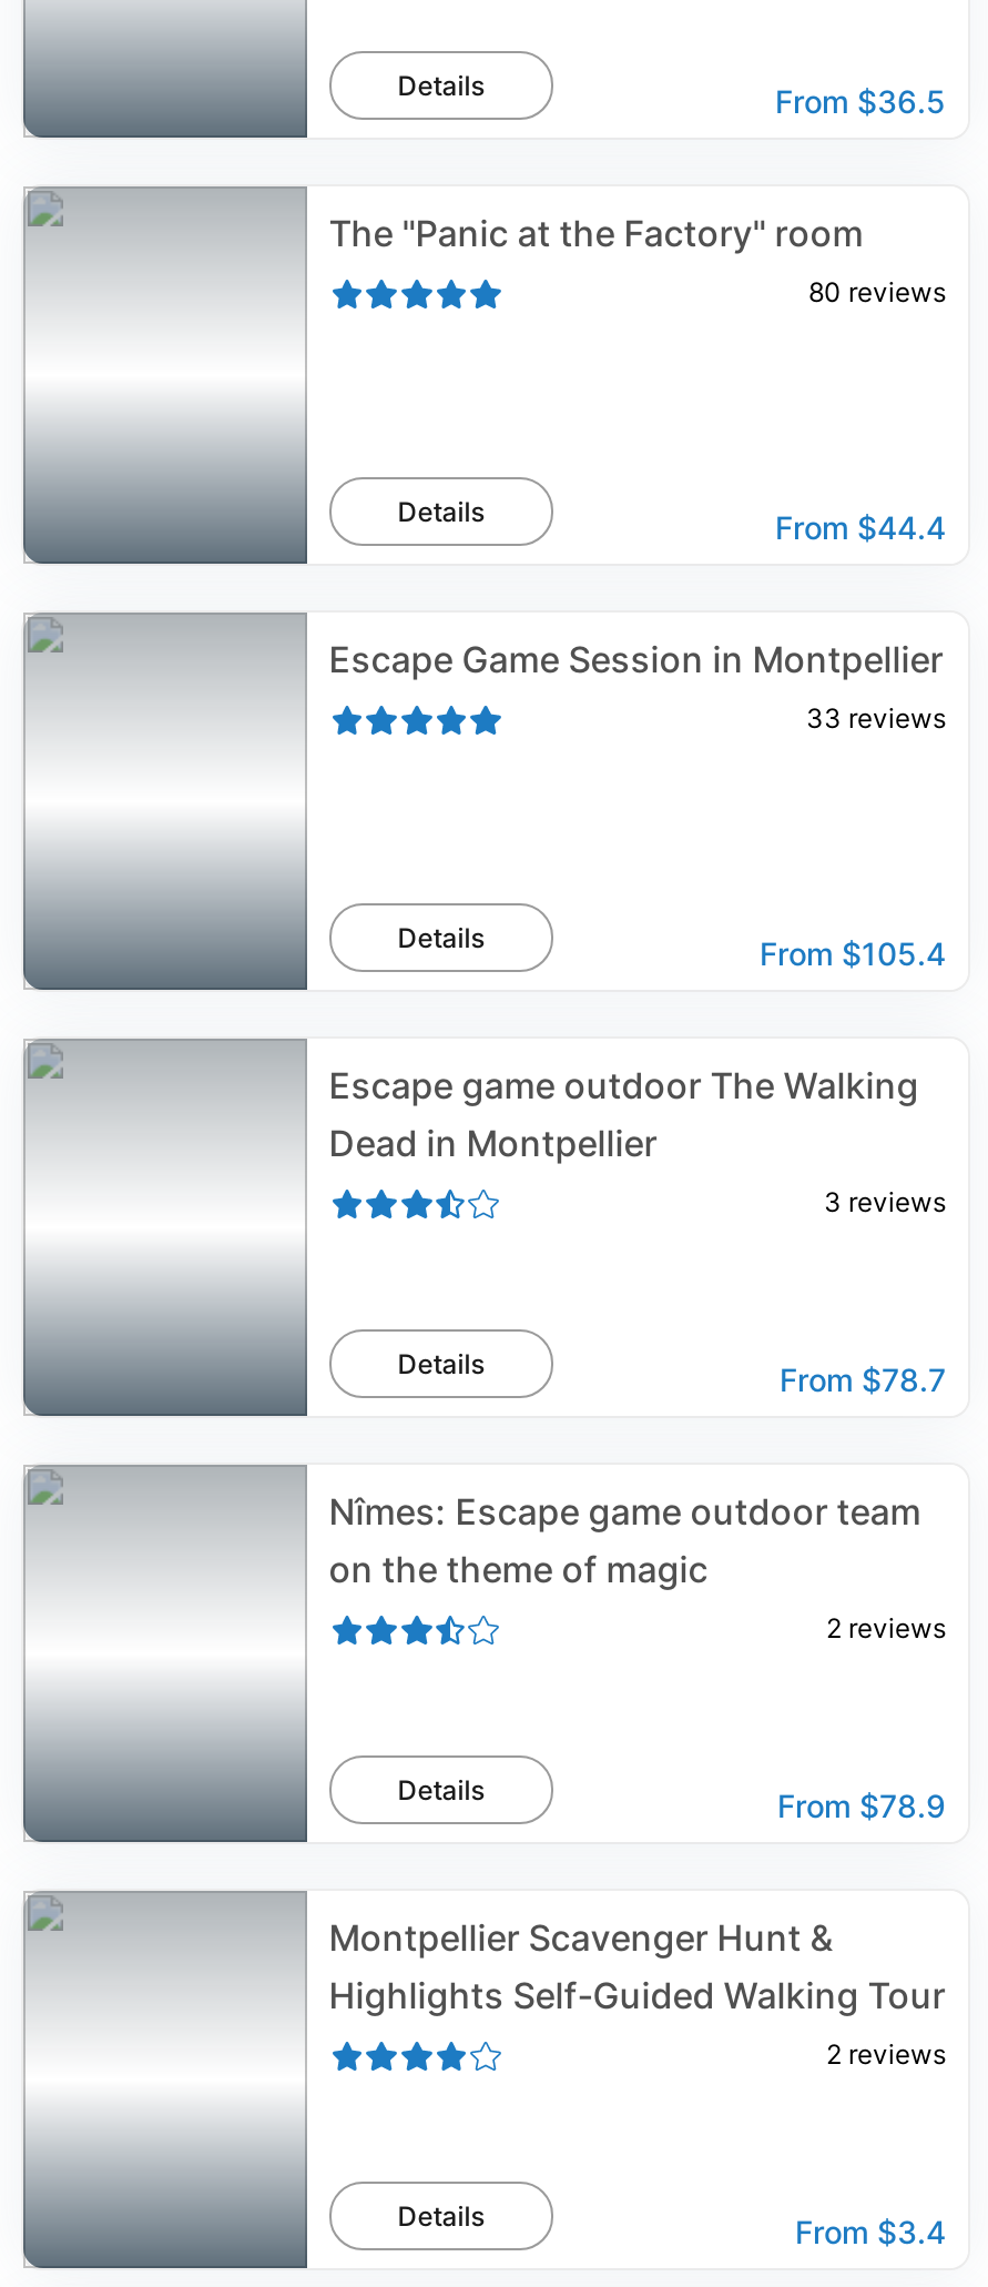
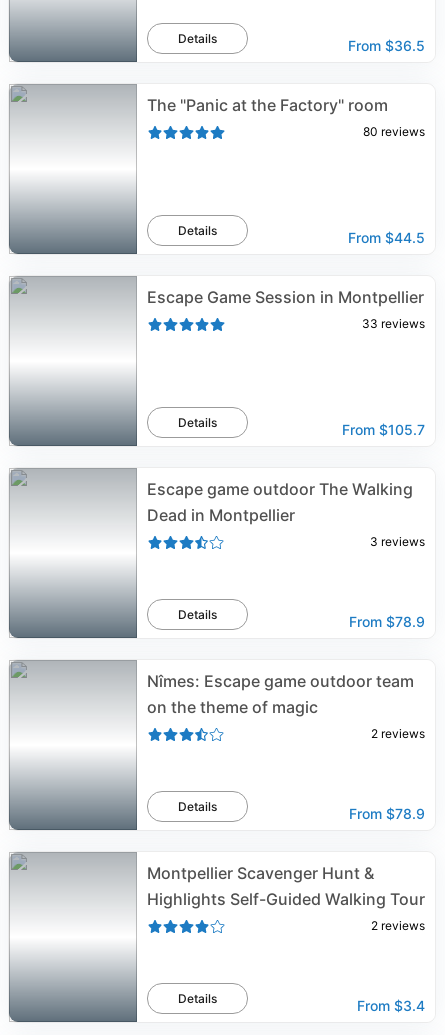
- From $44.4
+ From $44.5

- From $105.4
+ From $105.7

- From $78.7
+ From $78.9
